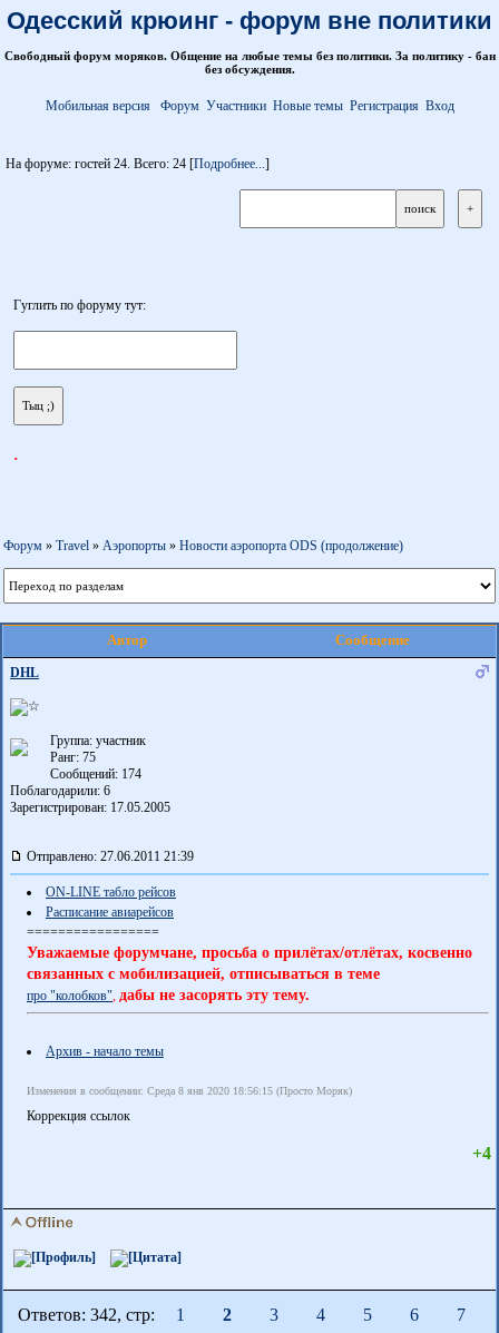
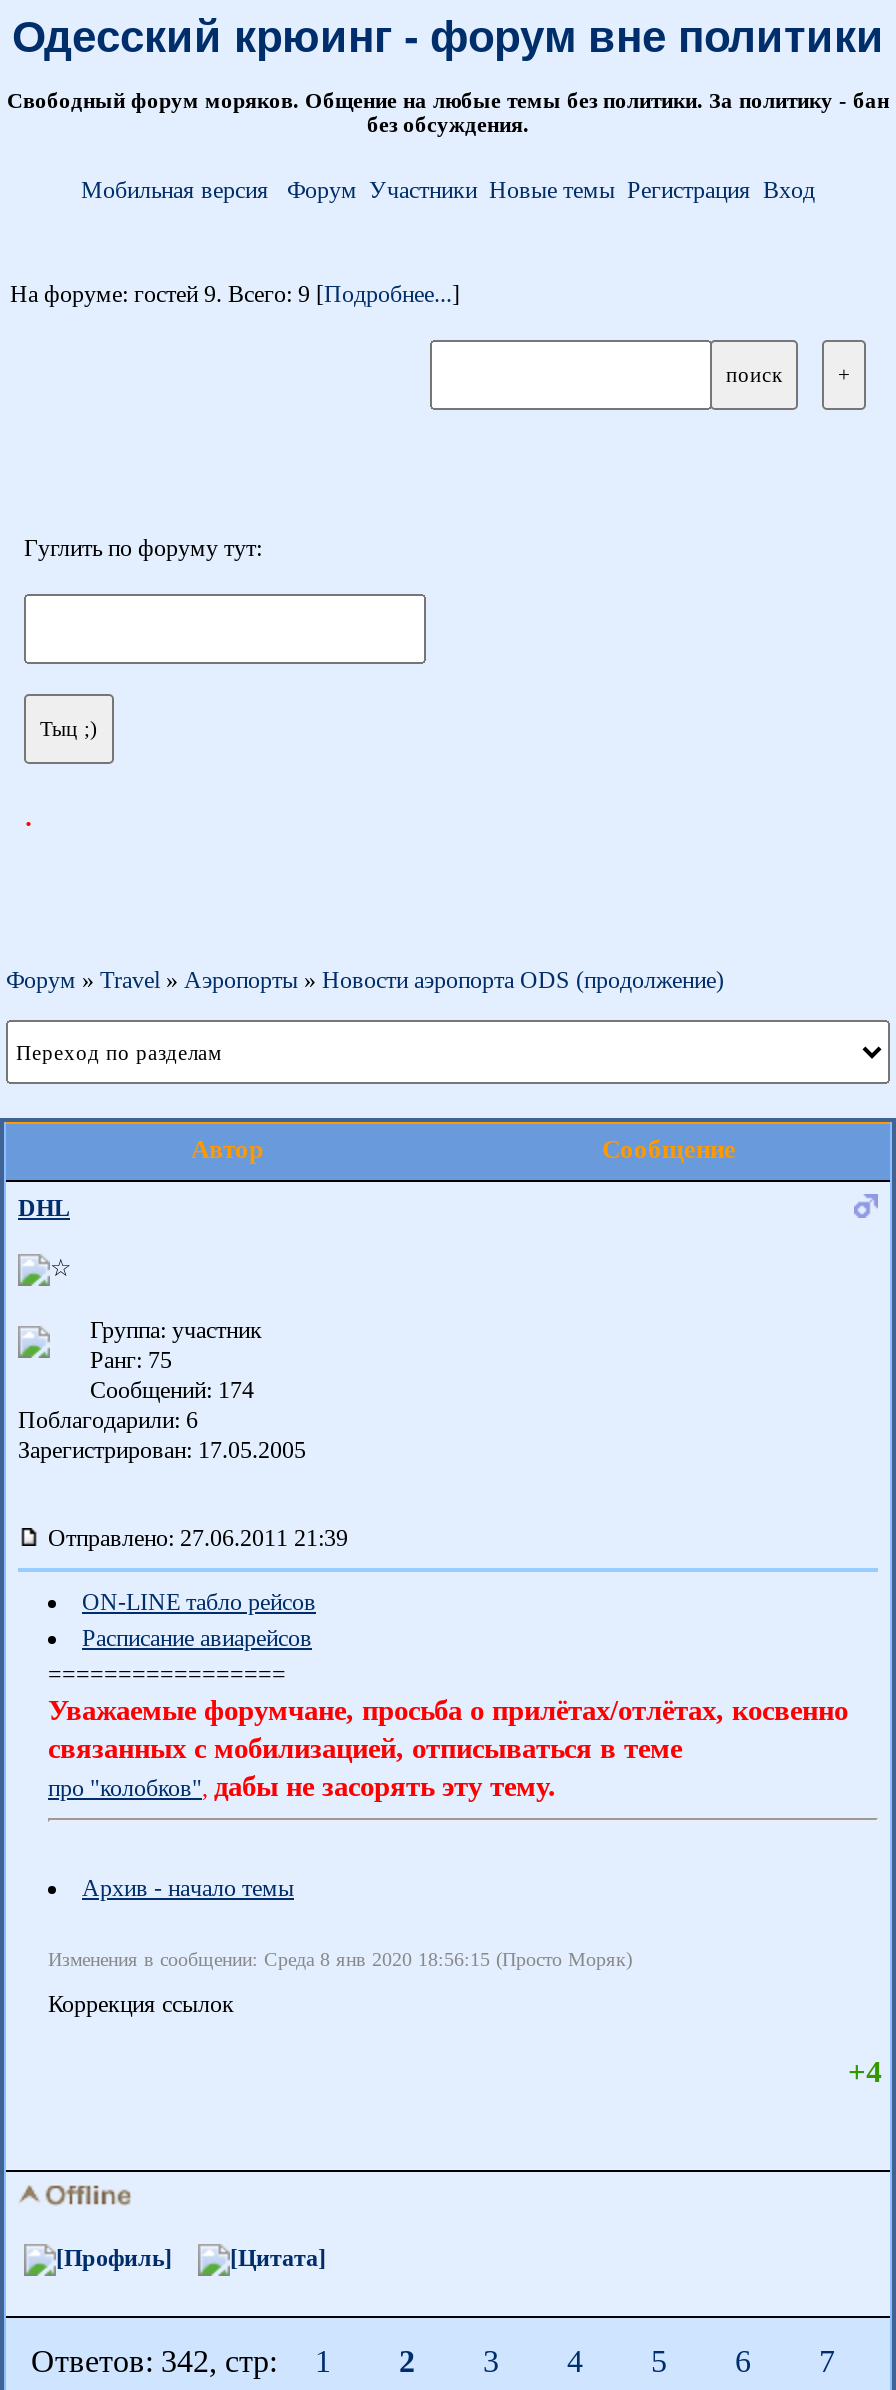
- На форуме: гостей 24. Всего: 24 [Подробнее...]
+ На форуме: гостей 9. Всего: 9 [Подробнее...]
